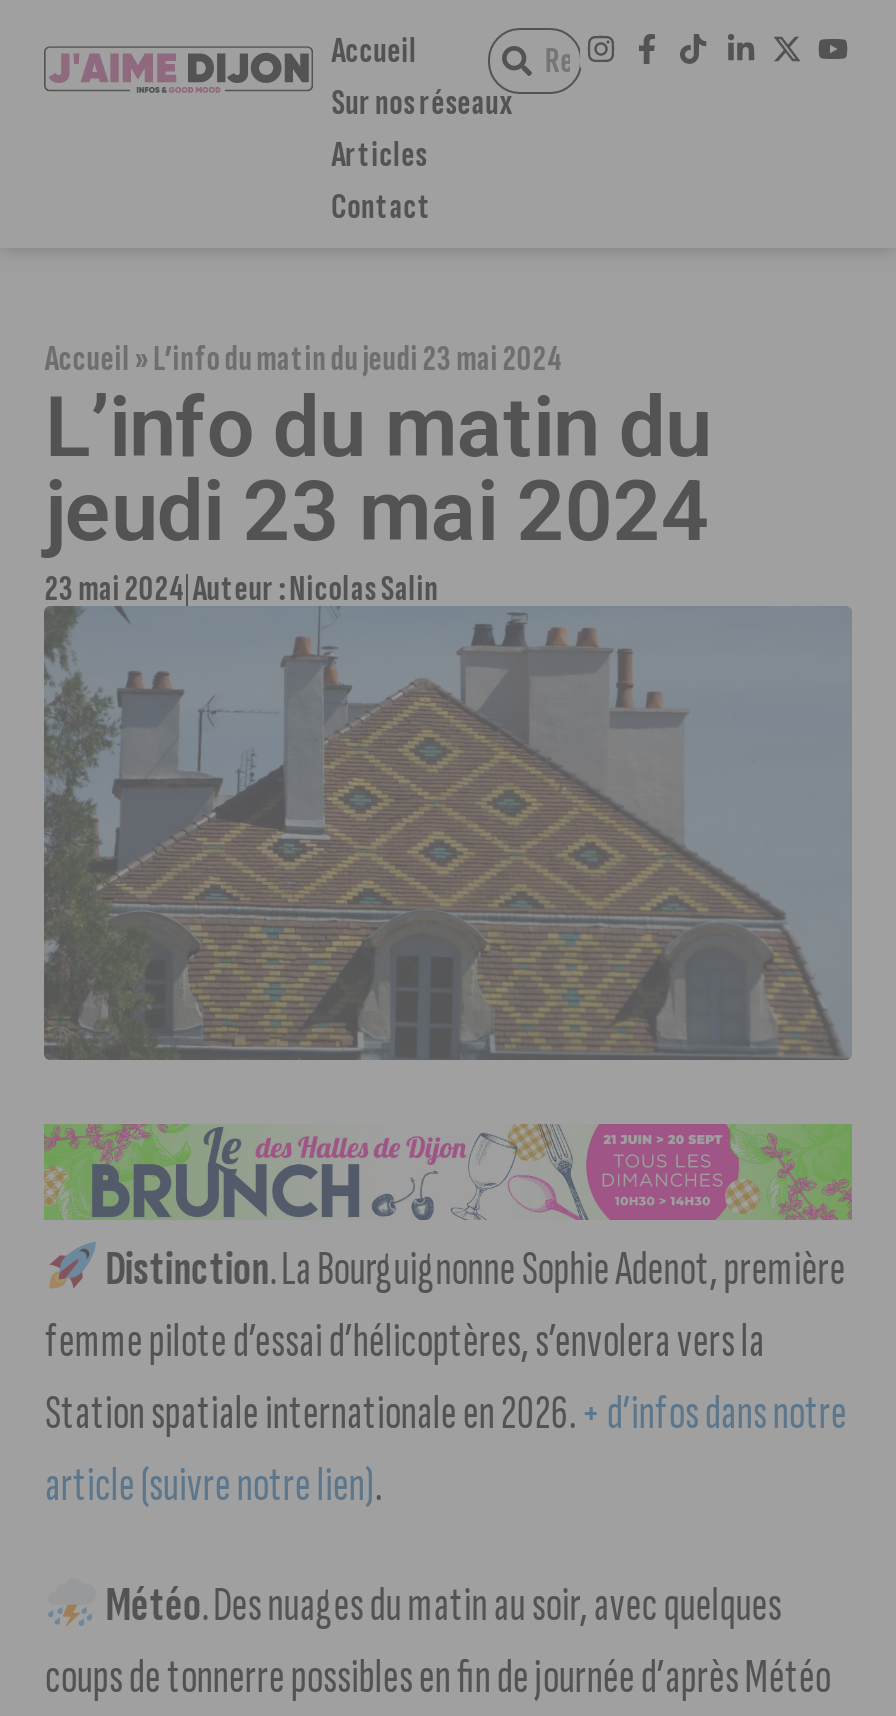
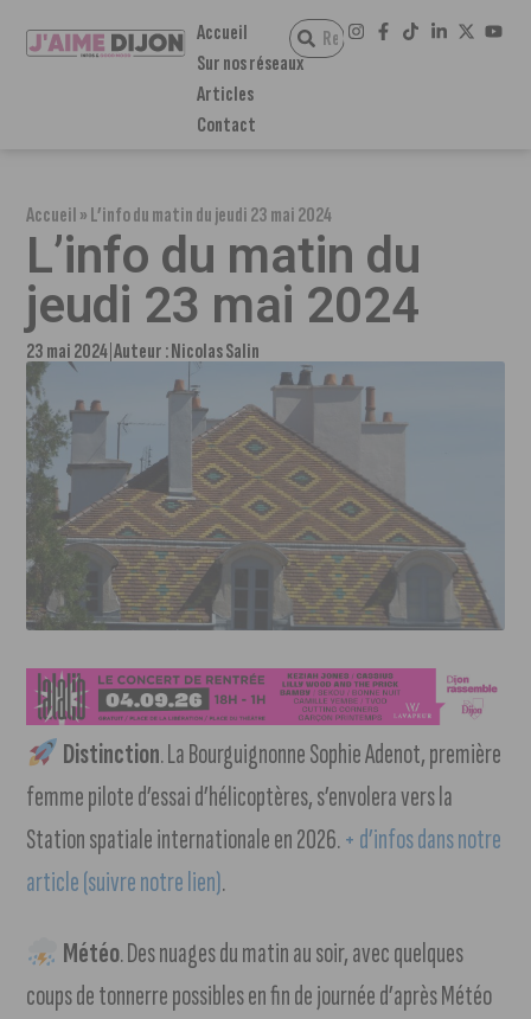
- [image]
+ [image]
